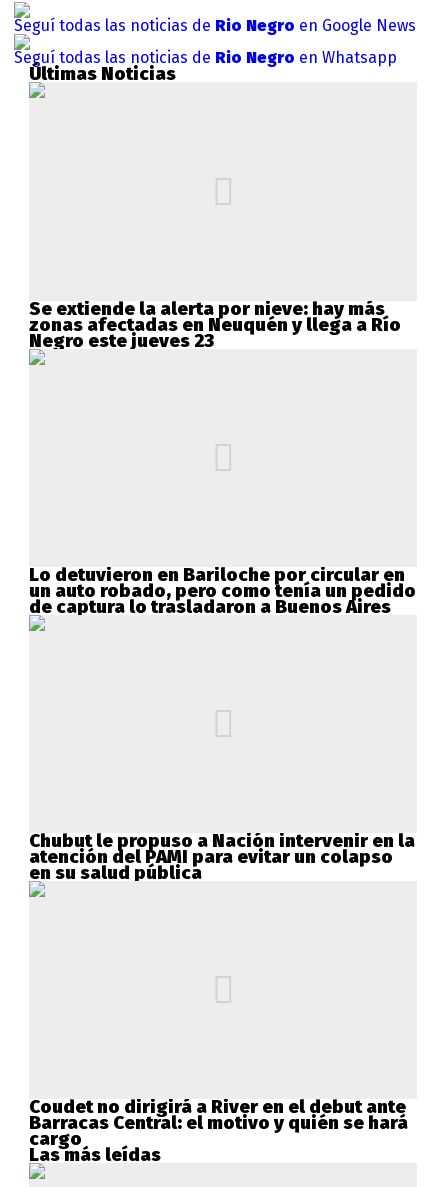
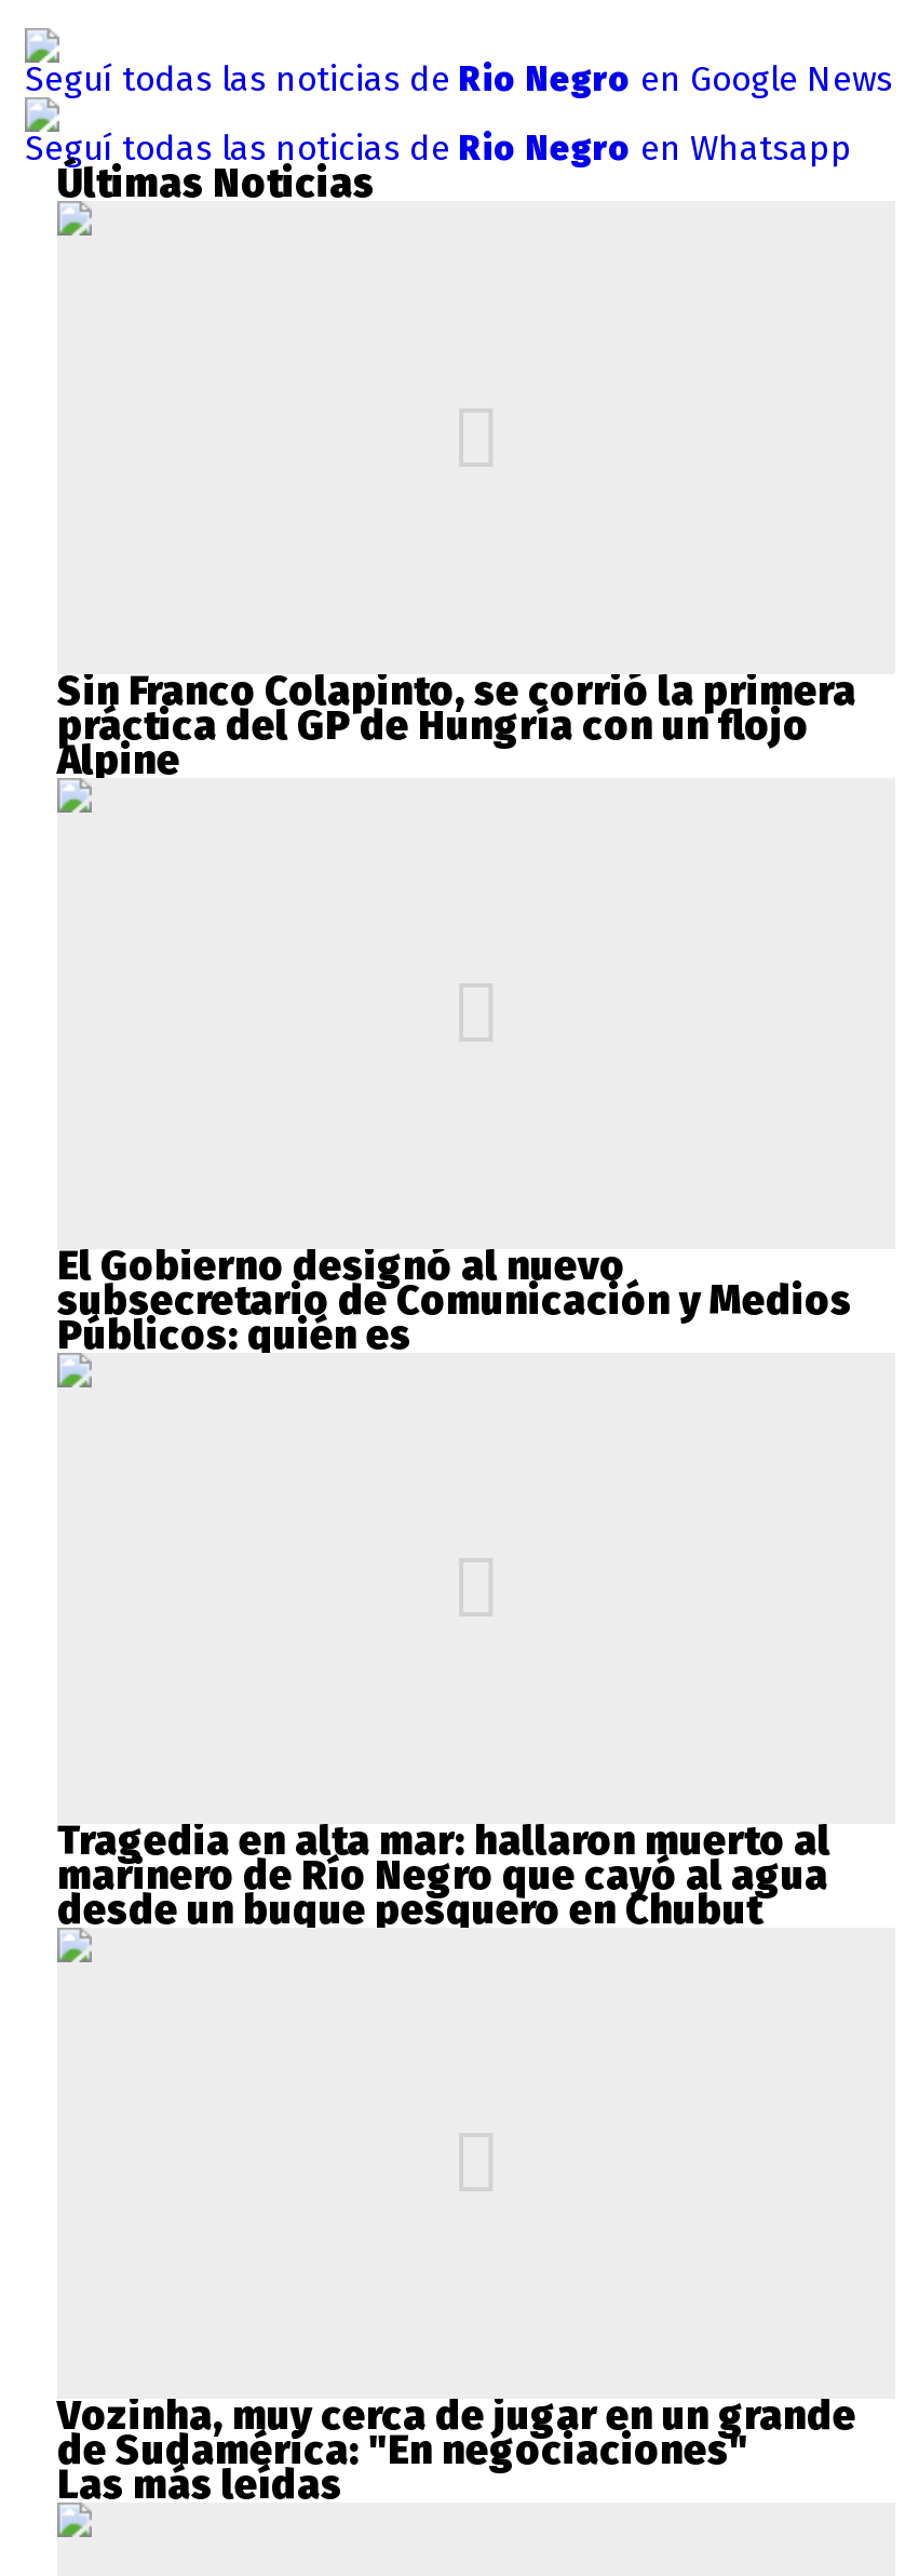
- Se extiende la alerta por nieve: hay más
- zonas afectadas en Neuquén y llega a Río
- Negro este jueves 23
+ Sin Franco Colapinto, se corrió la primera
+ práctica del GP de Hungría con un flojo
+ Alpine

- Lo detuvieron en Bariloche por circular en
- un auto robado, pero como tenía un pedido
- de captura lo trasladaron a Buenos Aires
+ El Gobierno designó al nuevo
+ subsecretario de Comunicación y Medios
+ Públicos: quién es

- Chubut le propuso a Nación intervenir en la
- atención del PAMI para evitar un colapso
- en su salud pública
+ Tragedia en alta mar: hallaron muerto al
+ marinero de Río Negro que cayó al agua
+ desde un buque pesquero en Chubut

- Coudet no dirigirá a River en el debut ante
- Barracas Central: el motivo y quién se hará
- cargo
+ Vozinha, muy cerca de jugar en un grande
+ de Sudamérica: "En negociaciones"
